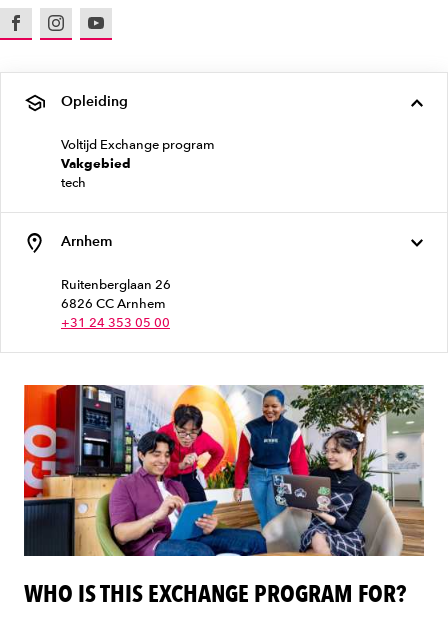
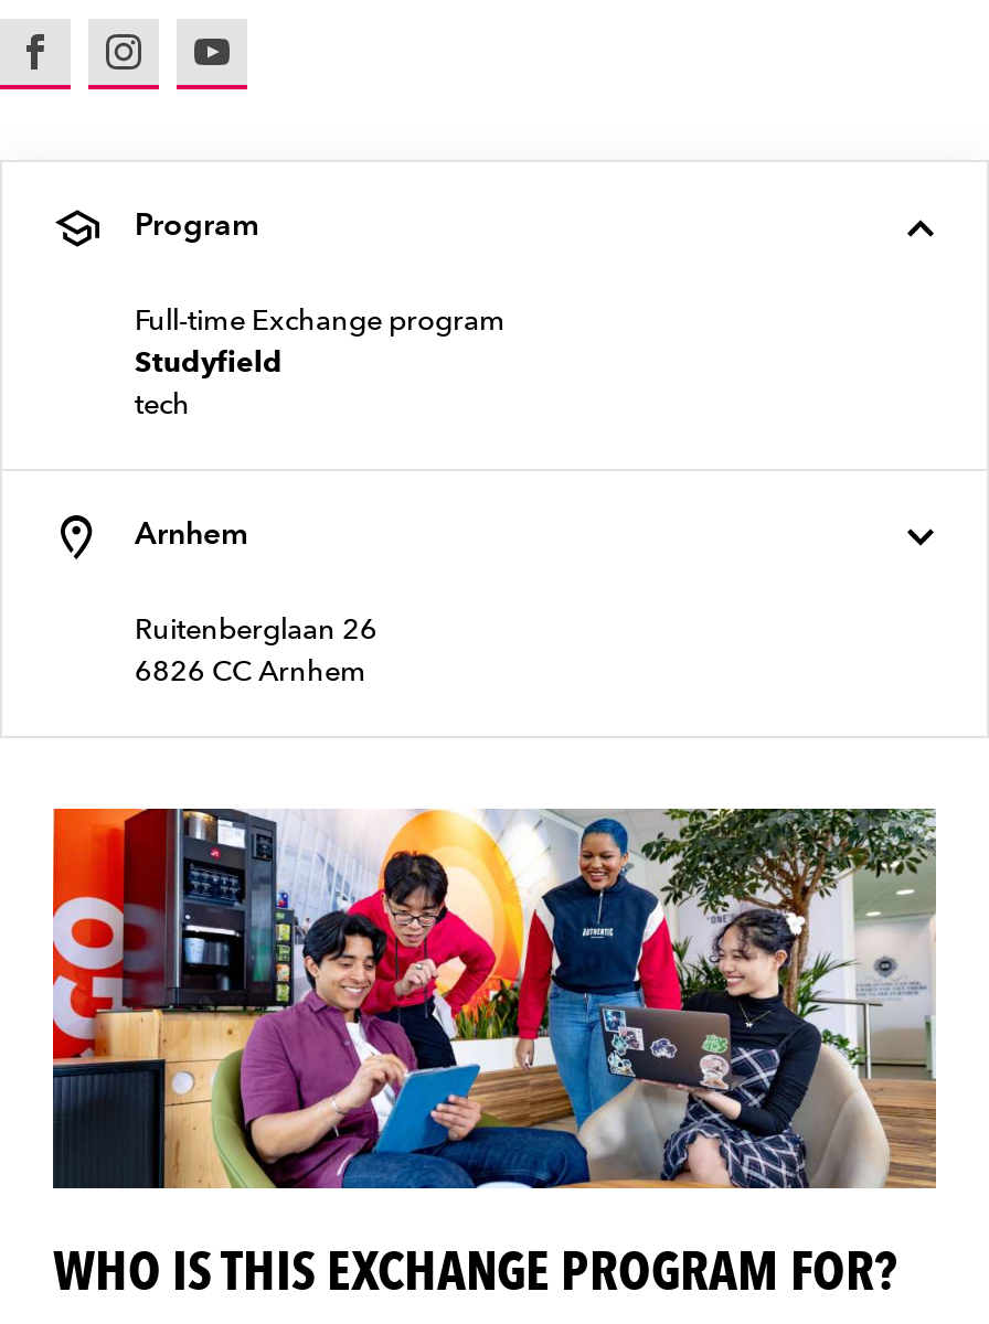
- Opleiding
+ Program

- Voltijd Exchange program
- Vakgebied
+ Full-time Exchange program
+ Studyfield

- +31 24 353 05 00
